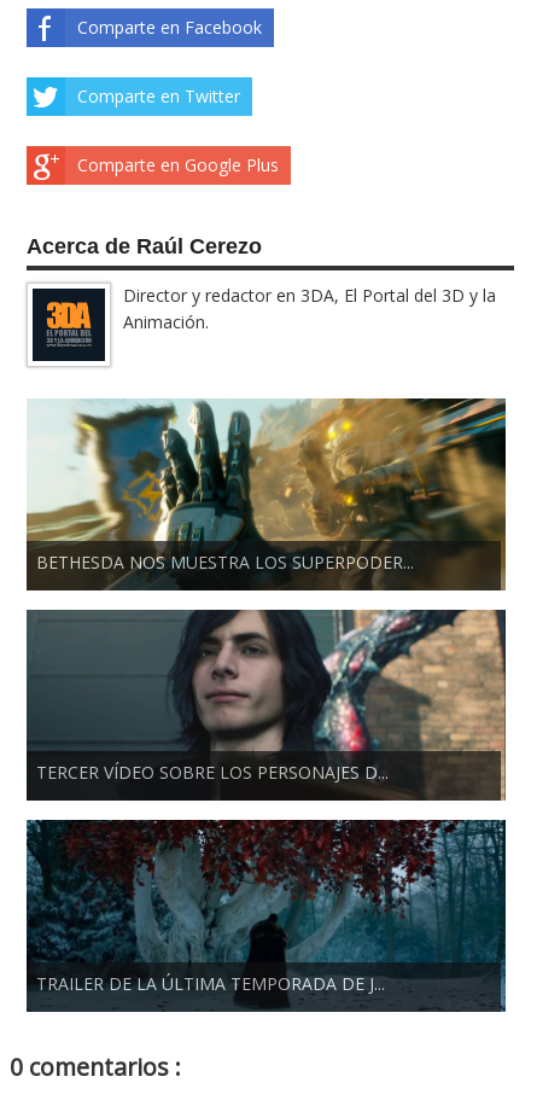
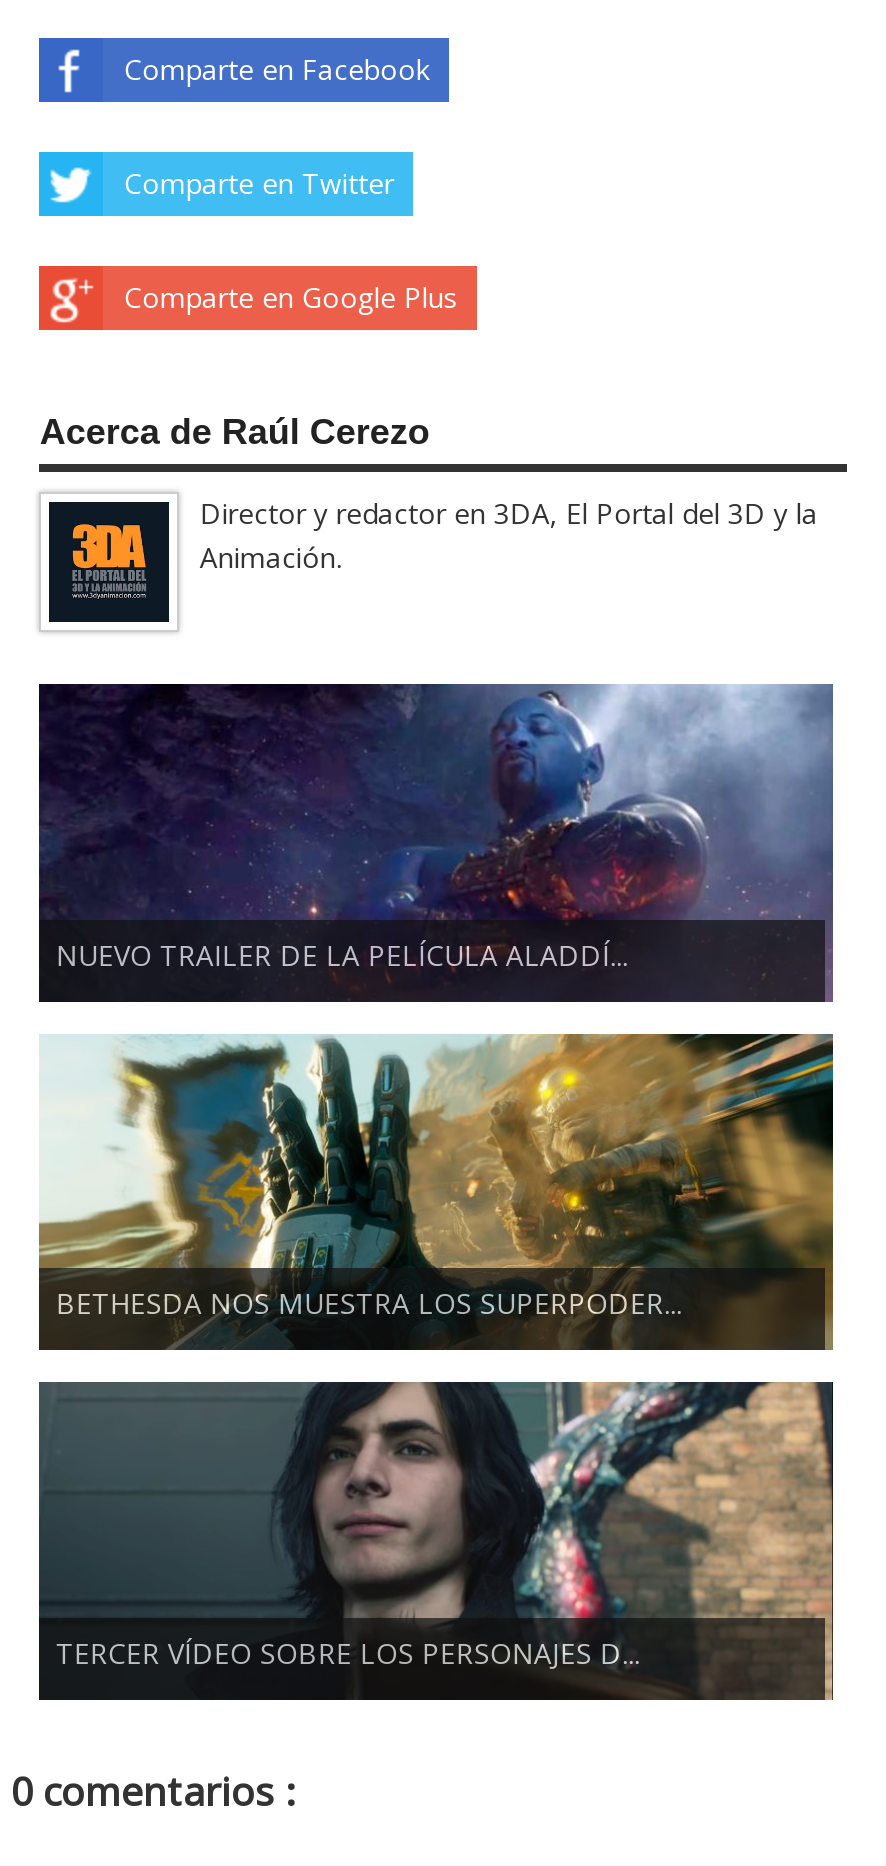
+ [image]
+ NUEVO TRAILER DE LA PELÍCULA ALADDÍ...

moved down: [image] | BETHESDA NOS MUESTRA LOS SUPERPODER... | TERCER VÍDEO SOBRE LOS PERSONAJES D...

- [image]
- TRAILER DE LA ÚLTIMA TEMPORADA DE J...
